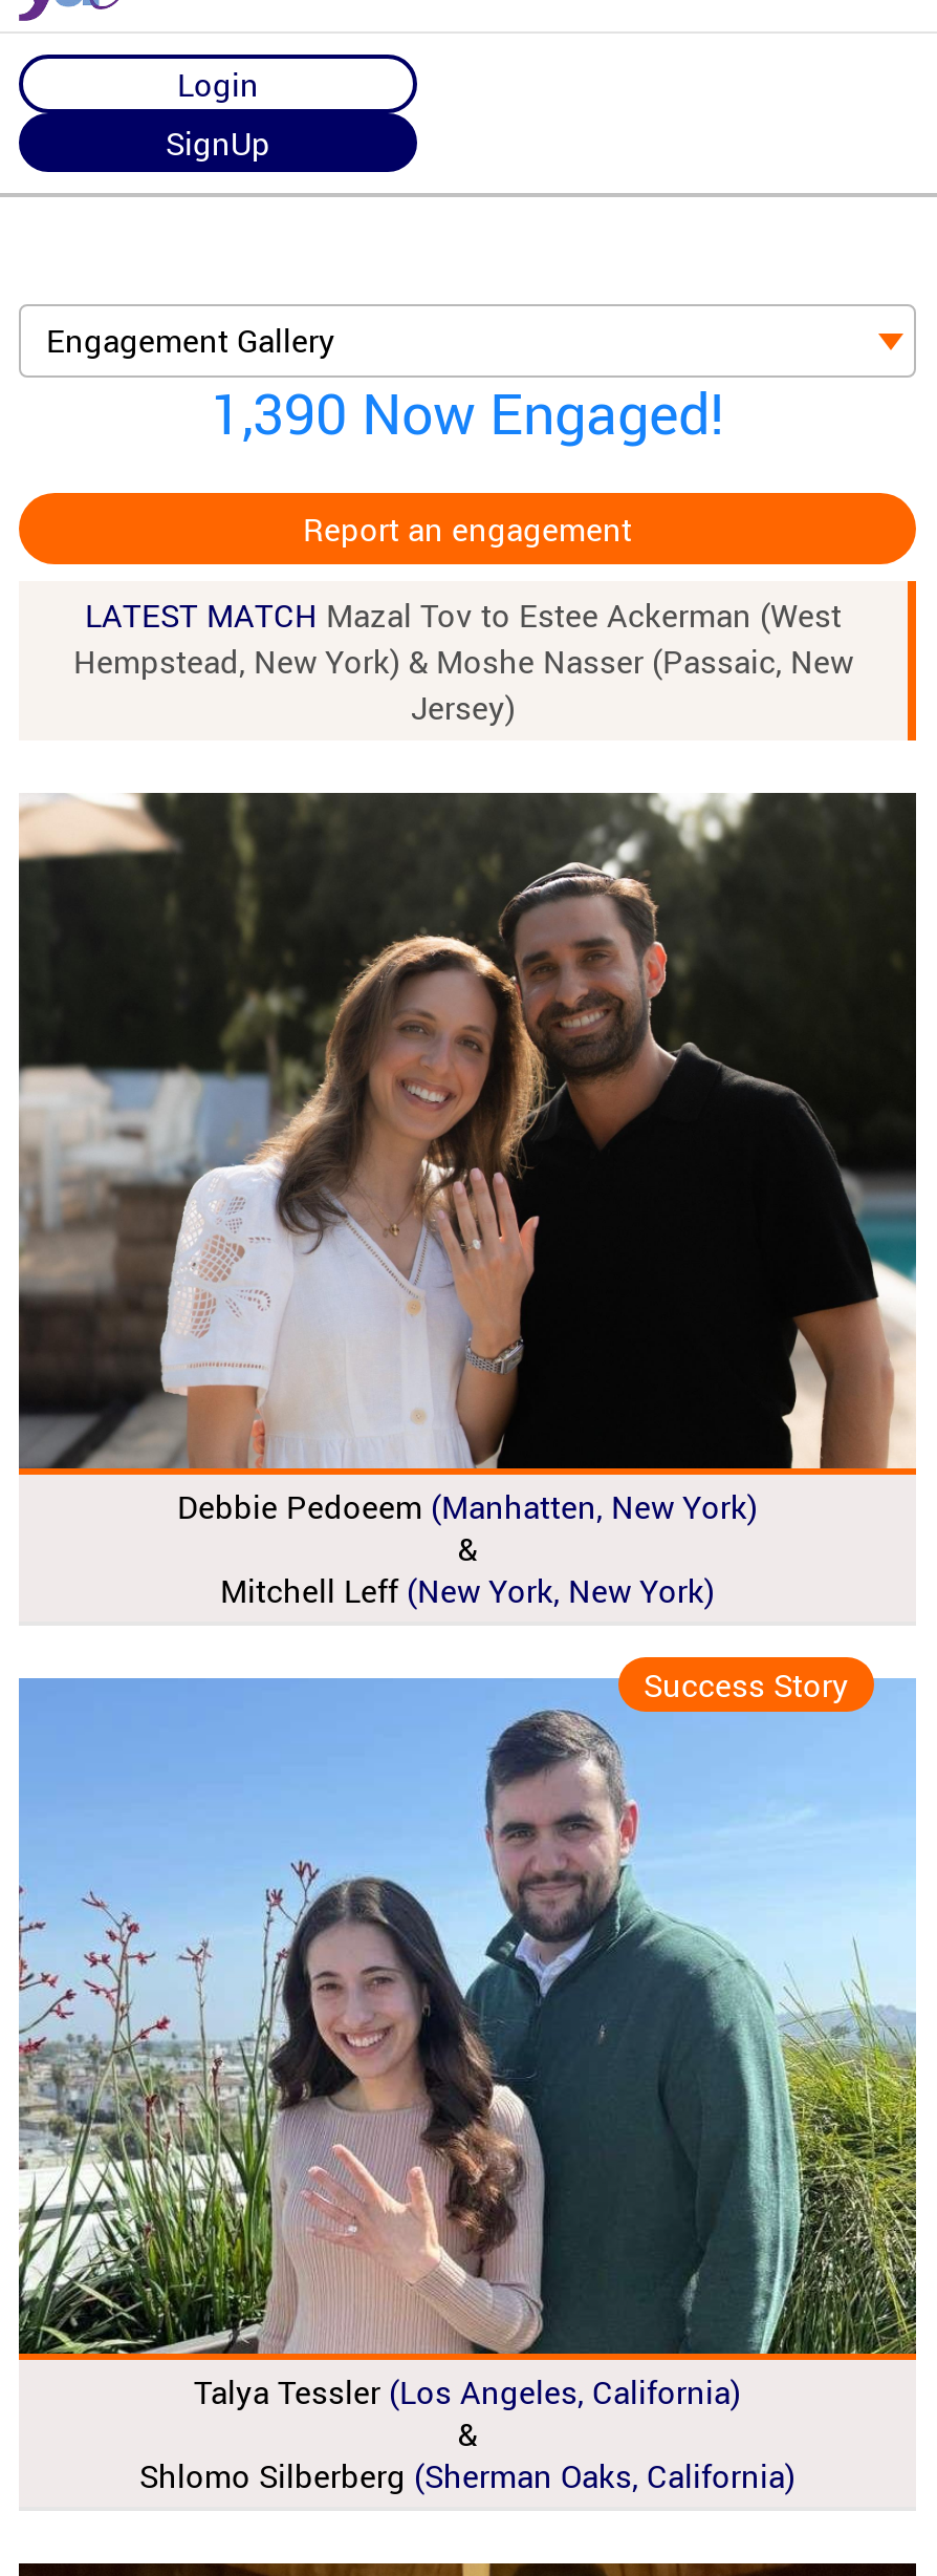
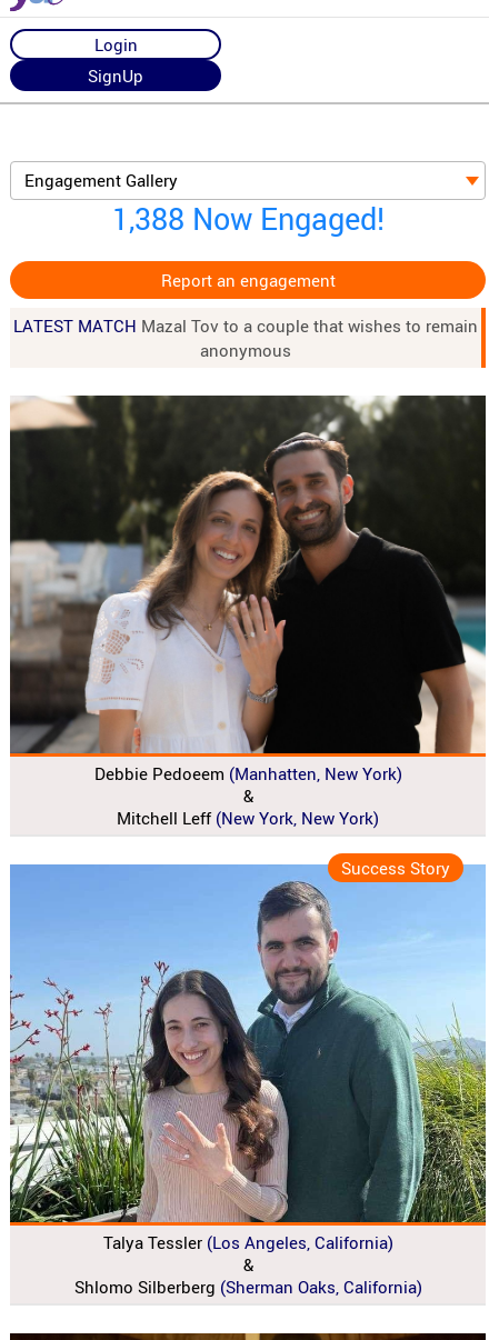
- 1,390 Now Engaged!
+ 1,388 Now Engaged!

- LATEST MATCH Mazal Tov to Estee Ackerman (West
- Hempstead, New York) & Moshe Nasser (Passaic, New
- Jersey)
+ LATEST MATCH Mazal Tov to a couple that wishes to remain
+ anonymous
